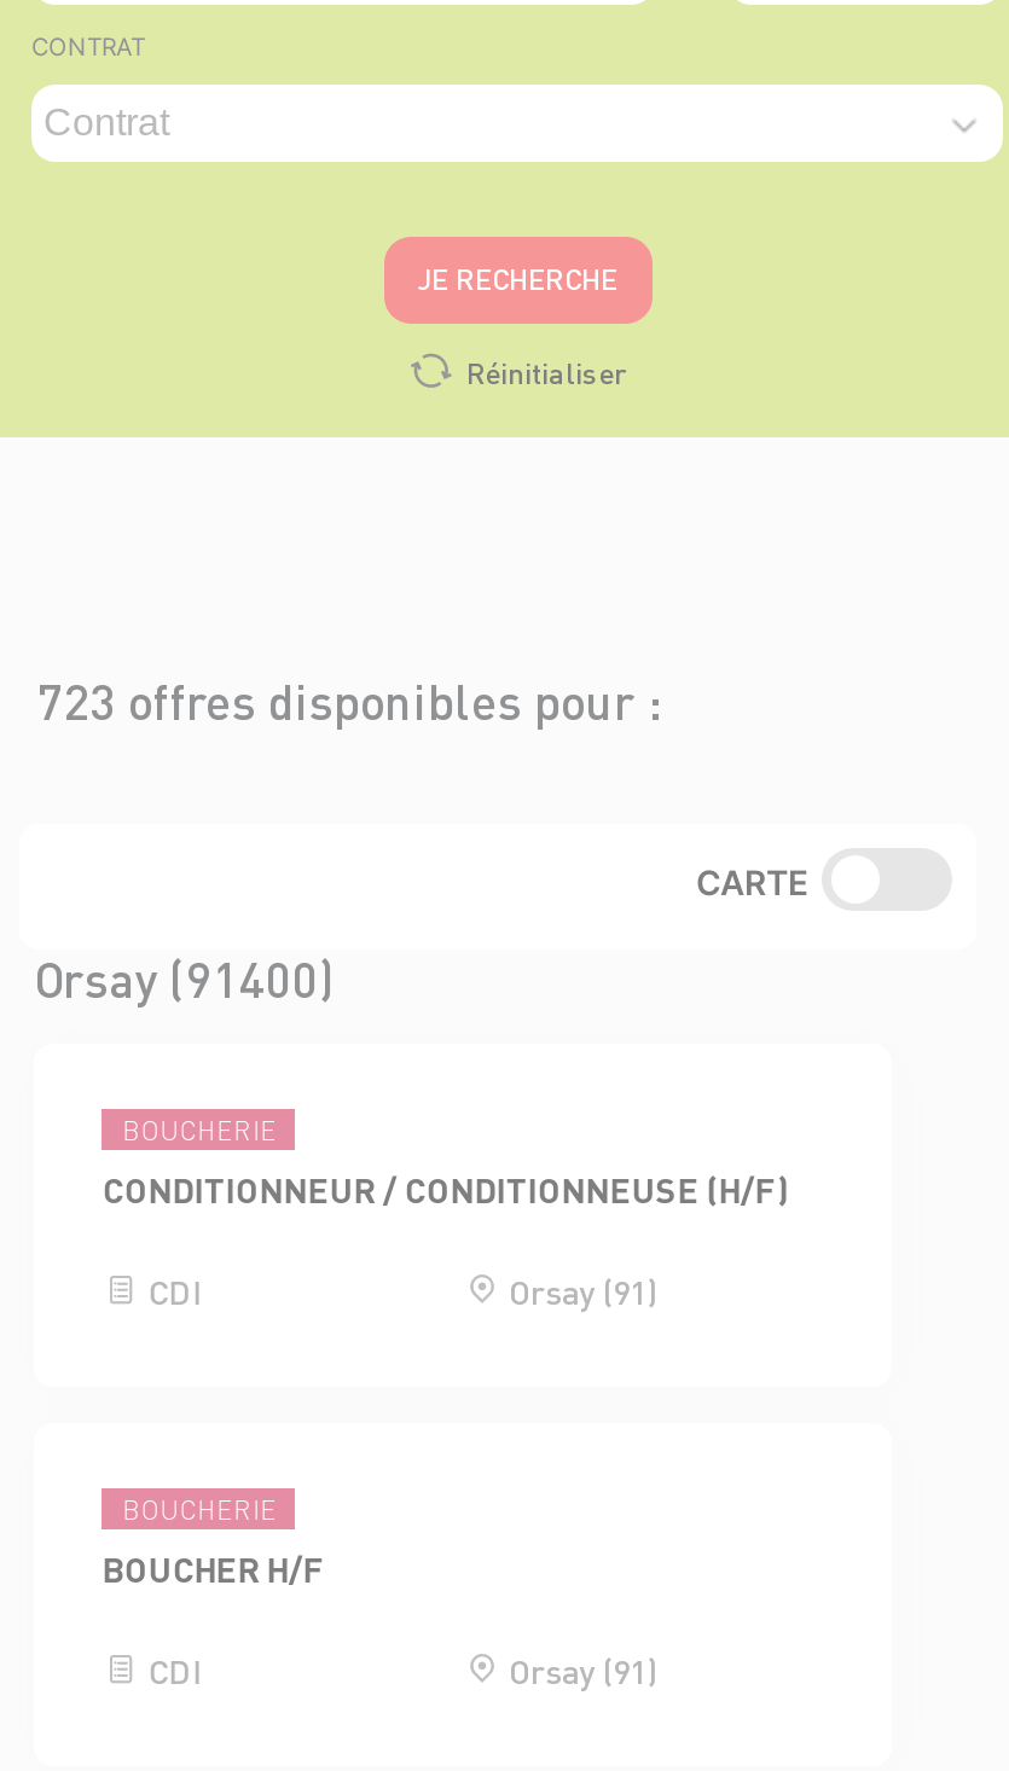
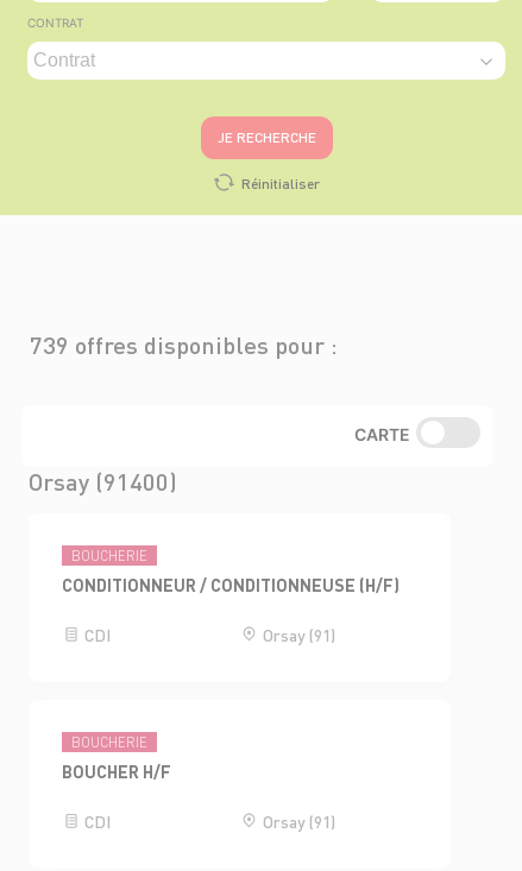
- 723 offres disponibles pour :
+ 739 offres disponibles pour :
